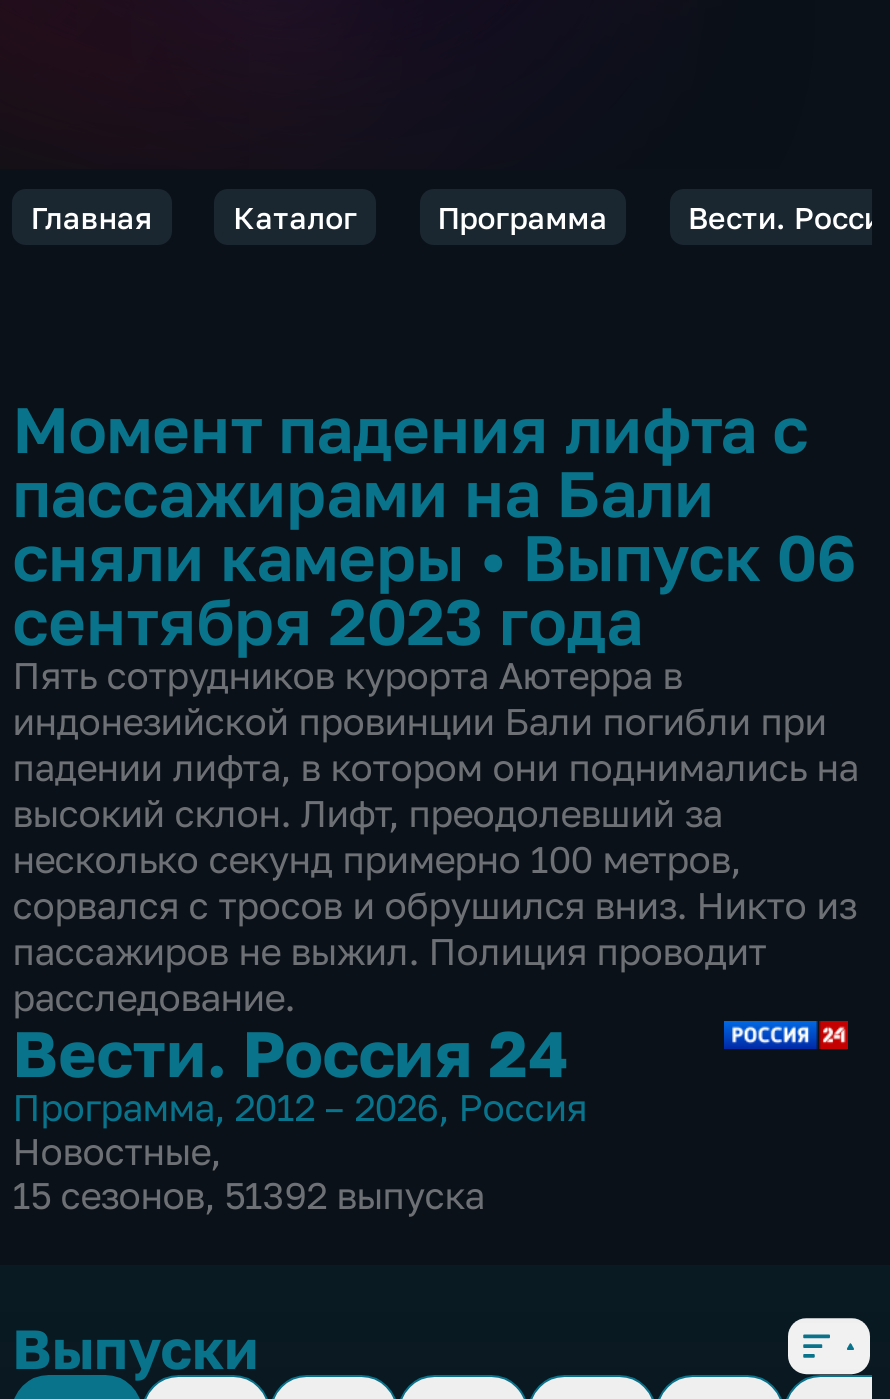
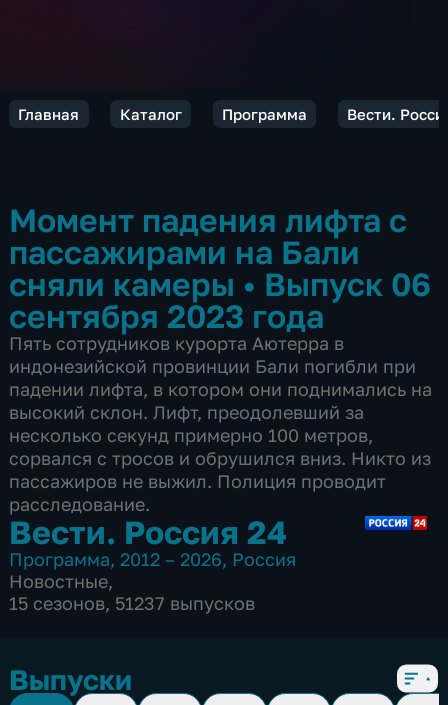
- 15 сезонов, 51392 выпуска
+ 15 сезонов, 51237 выпусков
